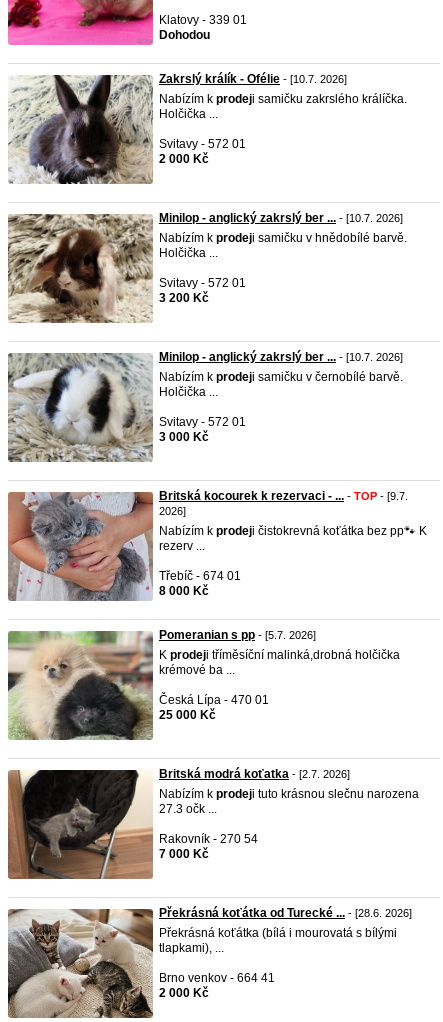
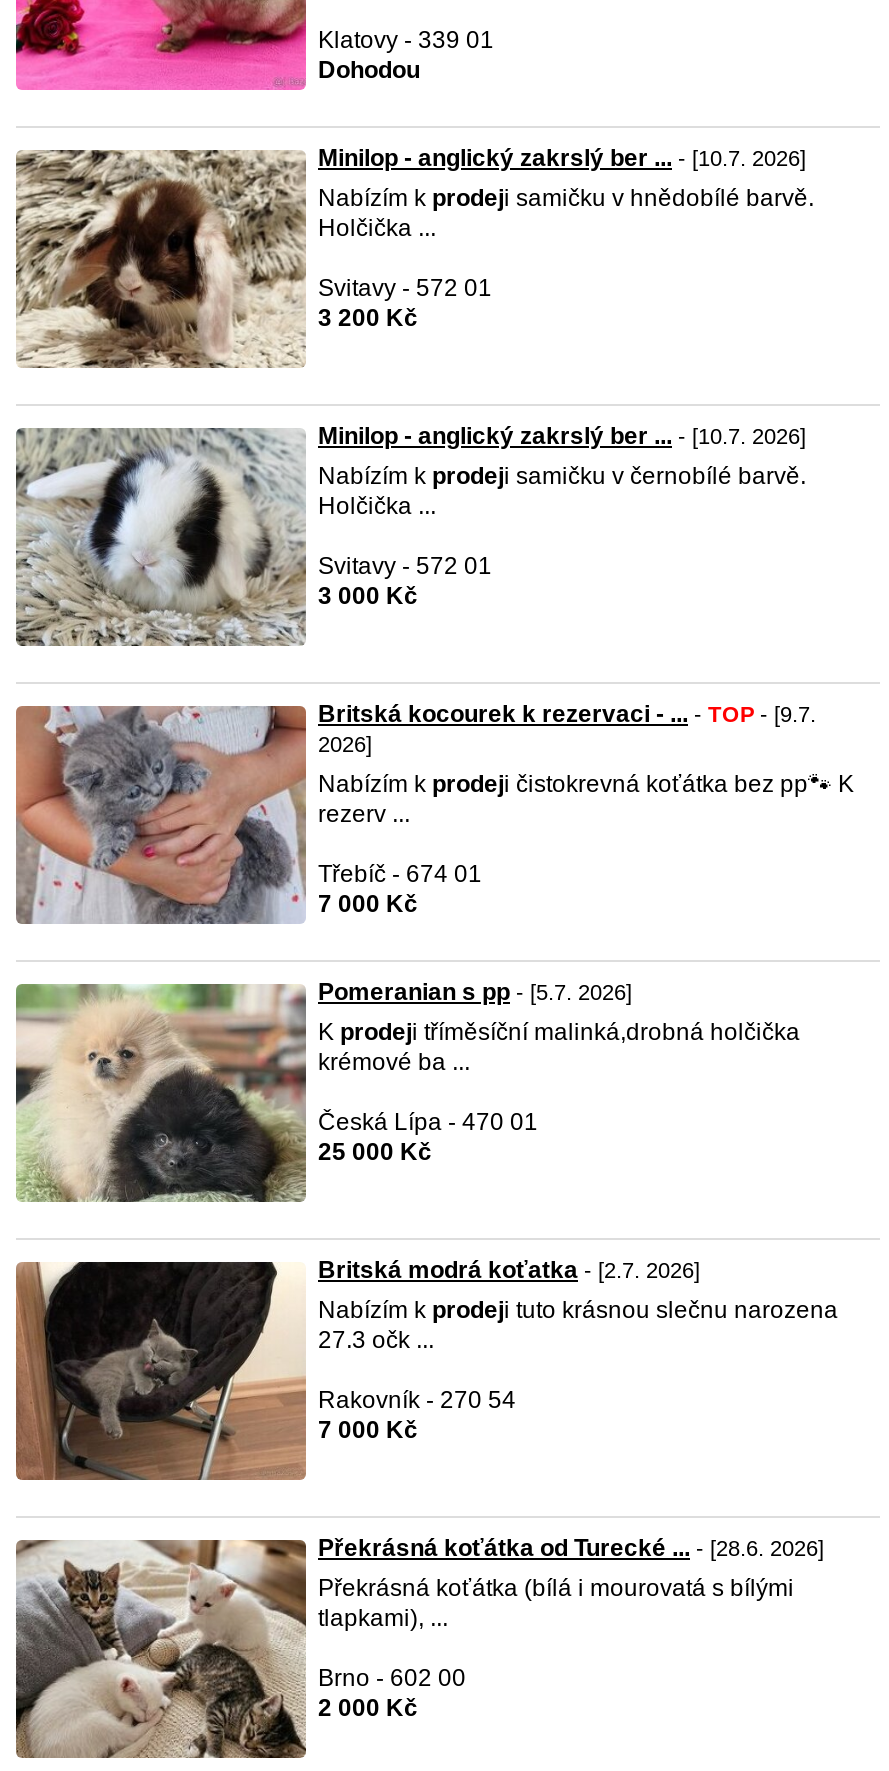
- [image]
- Zakrslý králík - Ofélie - [10.7. 2026]
- Nabízím k prodej i samičku zakrslého králíčka.
- Holčička ...
- Svitavy - 572 01
- 2 000 Kč

- 8 000 Kč
+ 7 000 Kč

- Brno venkov - 664 41
+ Brno - 602 00
